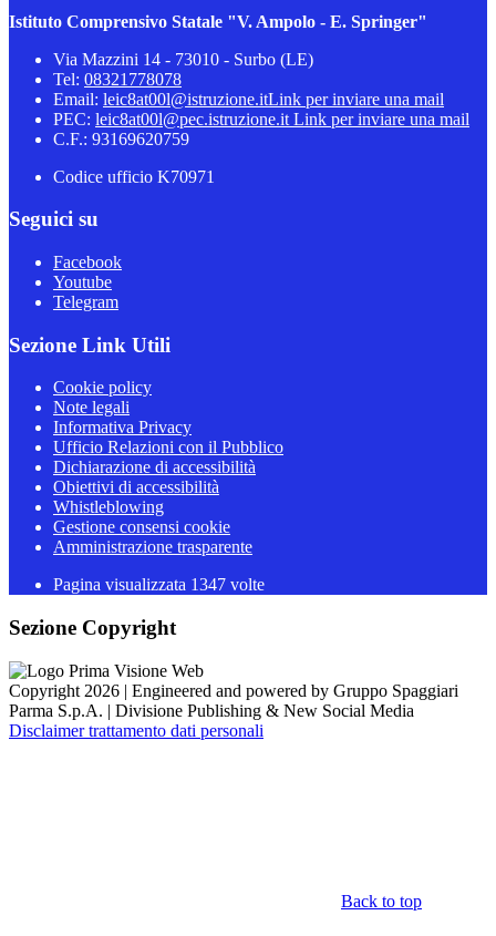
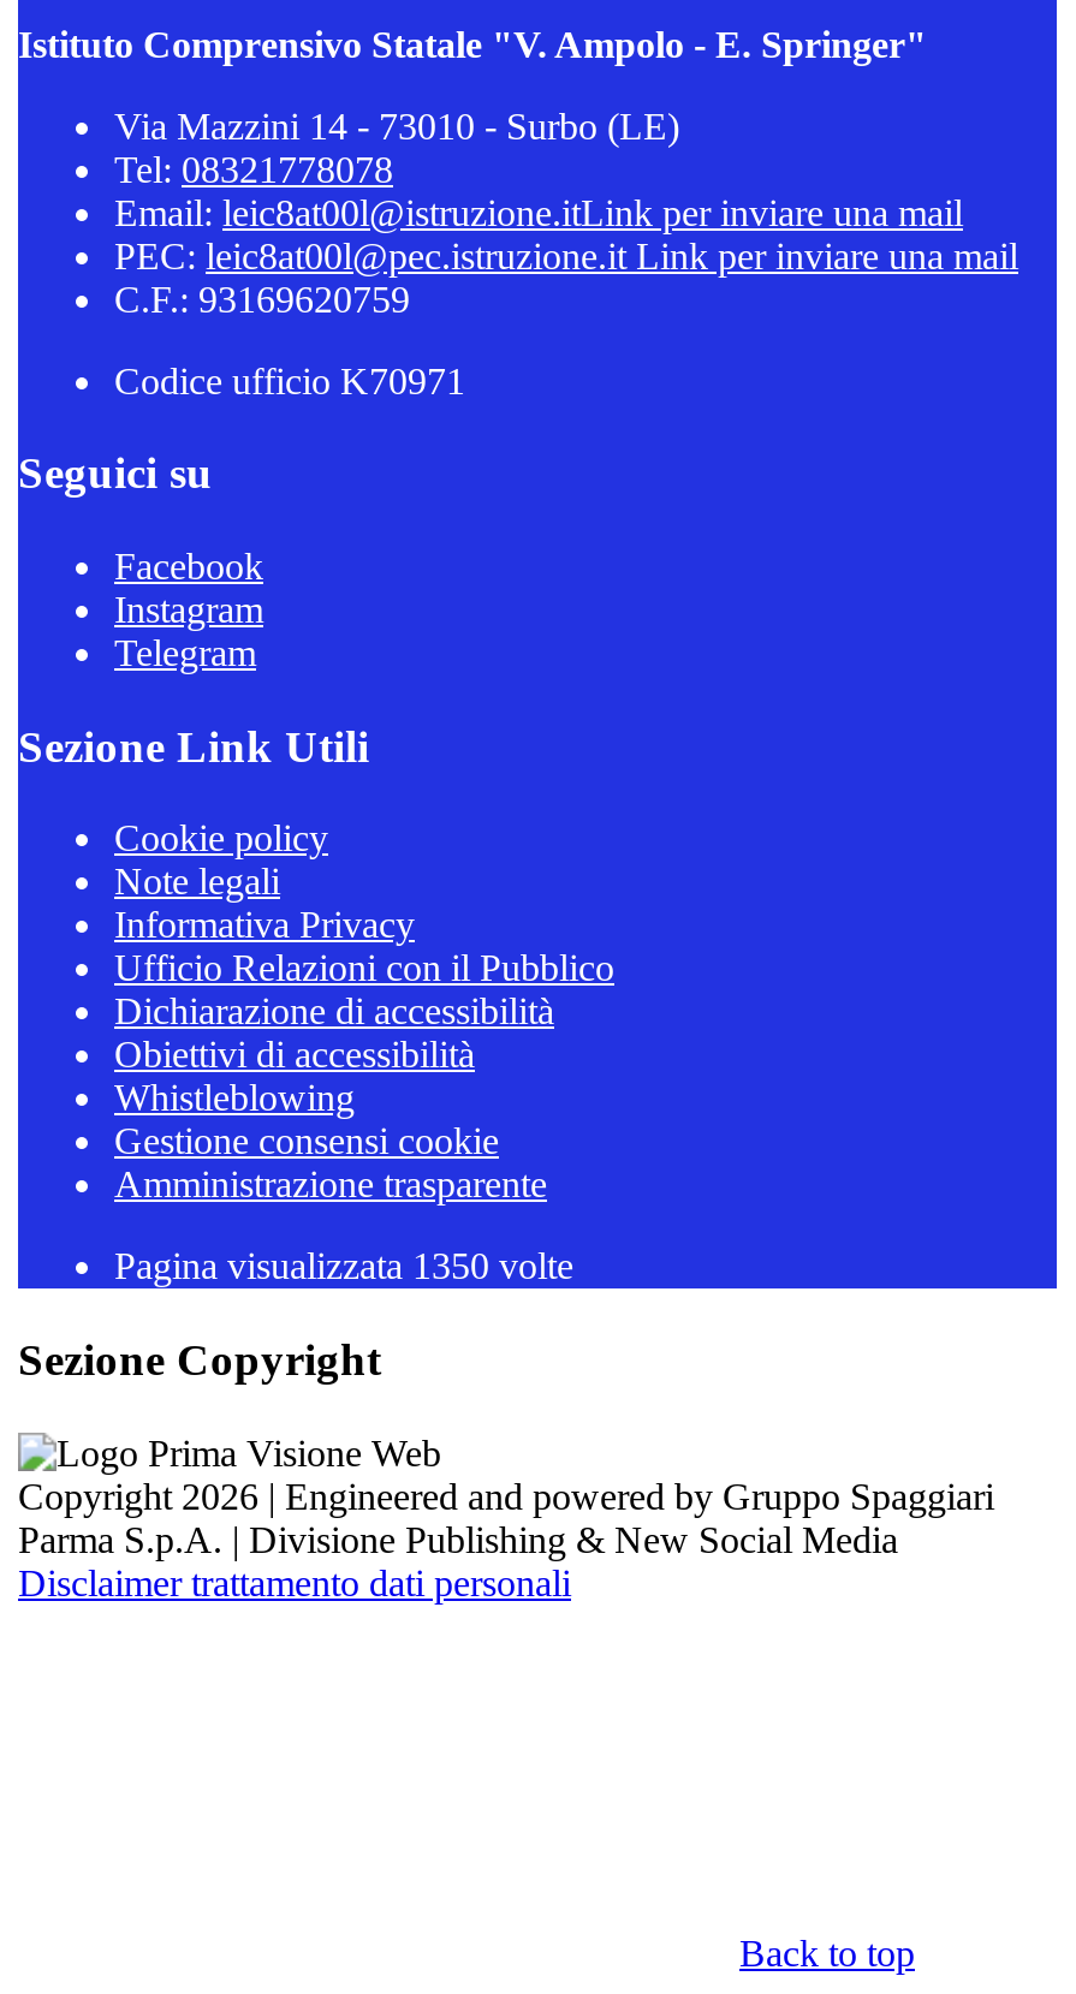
- Youtube
+ Instagram

- Pagina visualizzata 1347 volte
+ Pagina visualizzata 1350 volte
